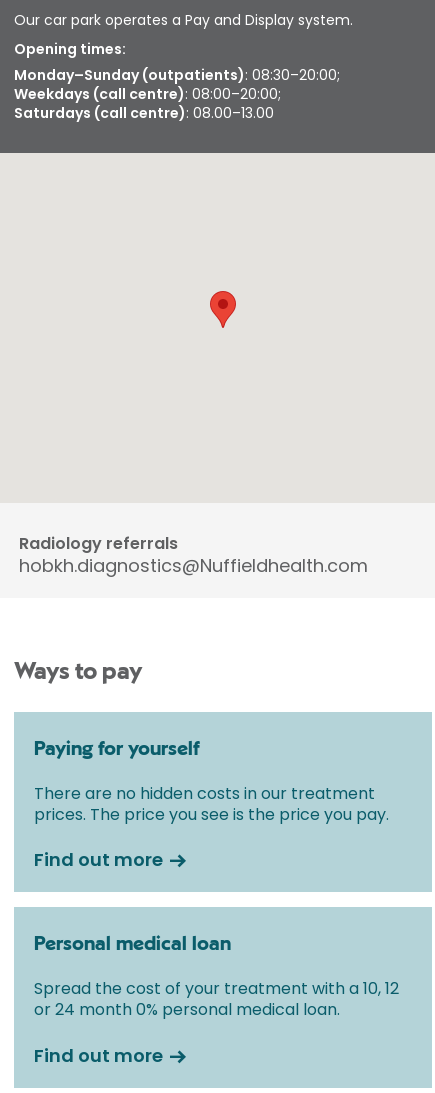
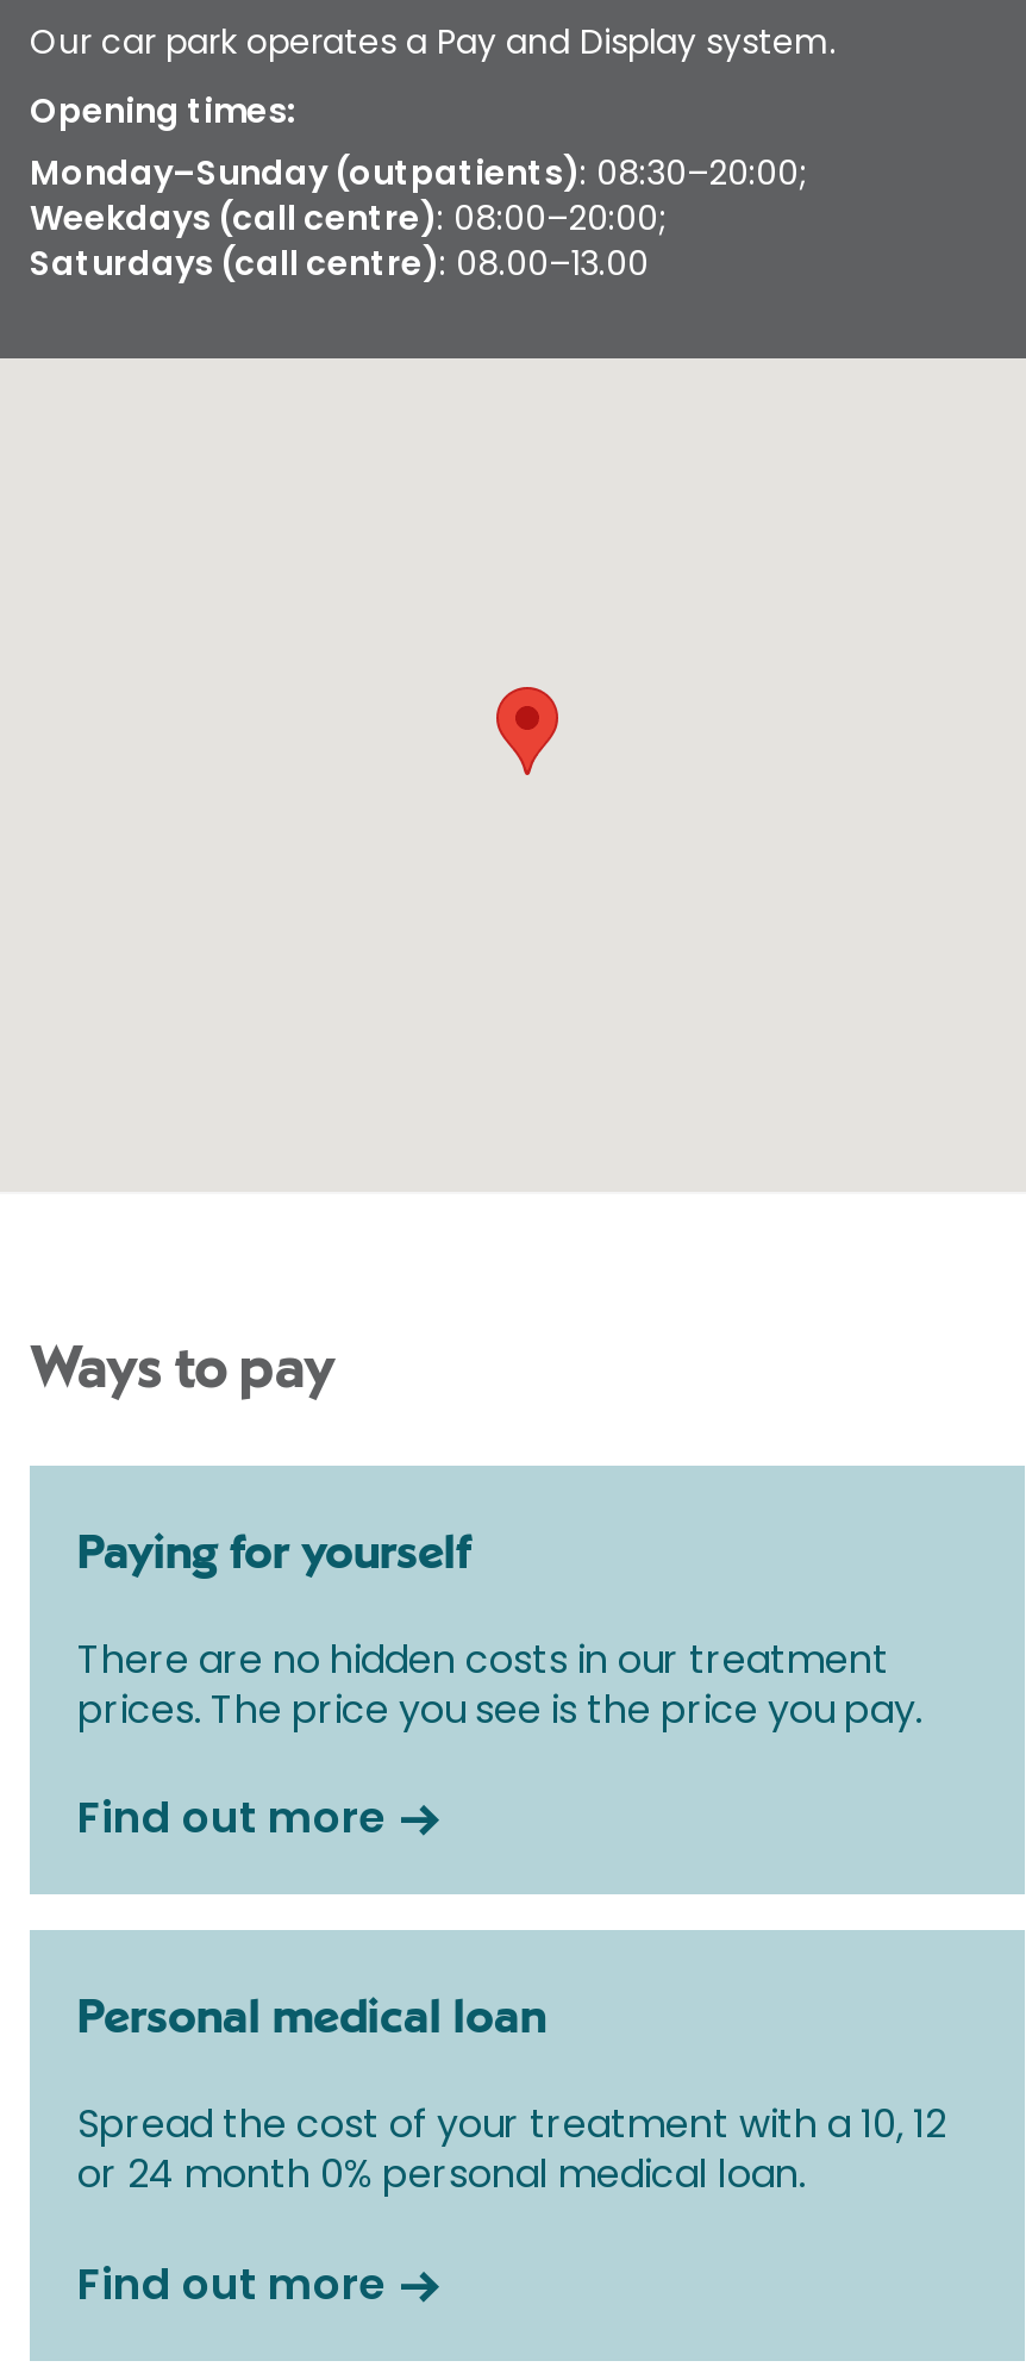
- Radiology referrals
- hobkh.diagnostics@Nuffieldhealth.com
